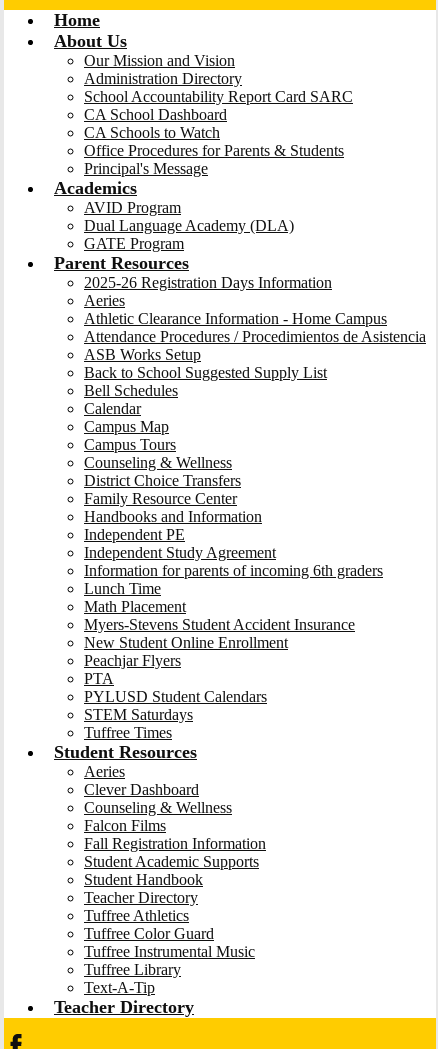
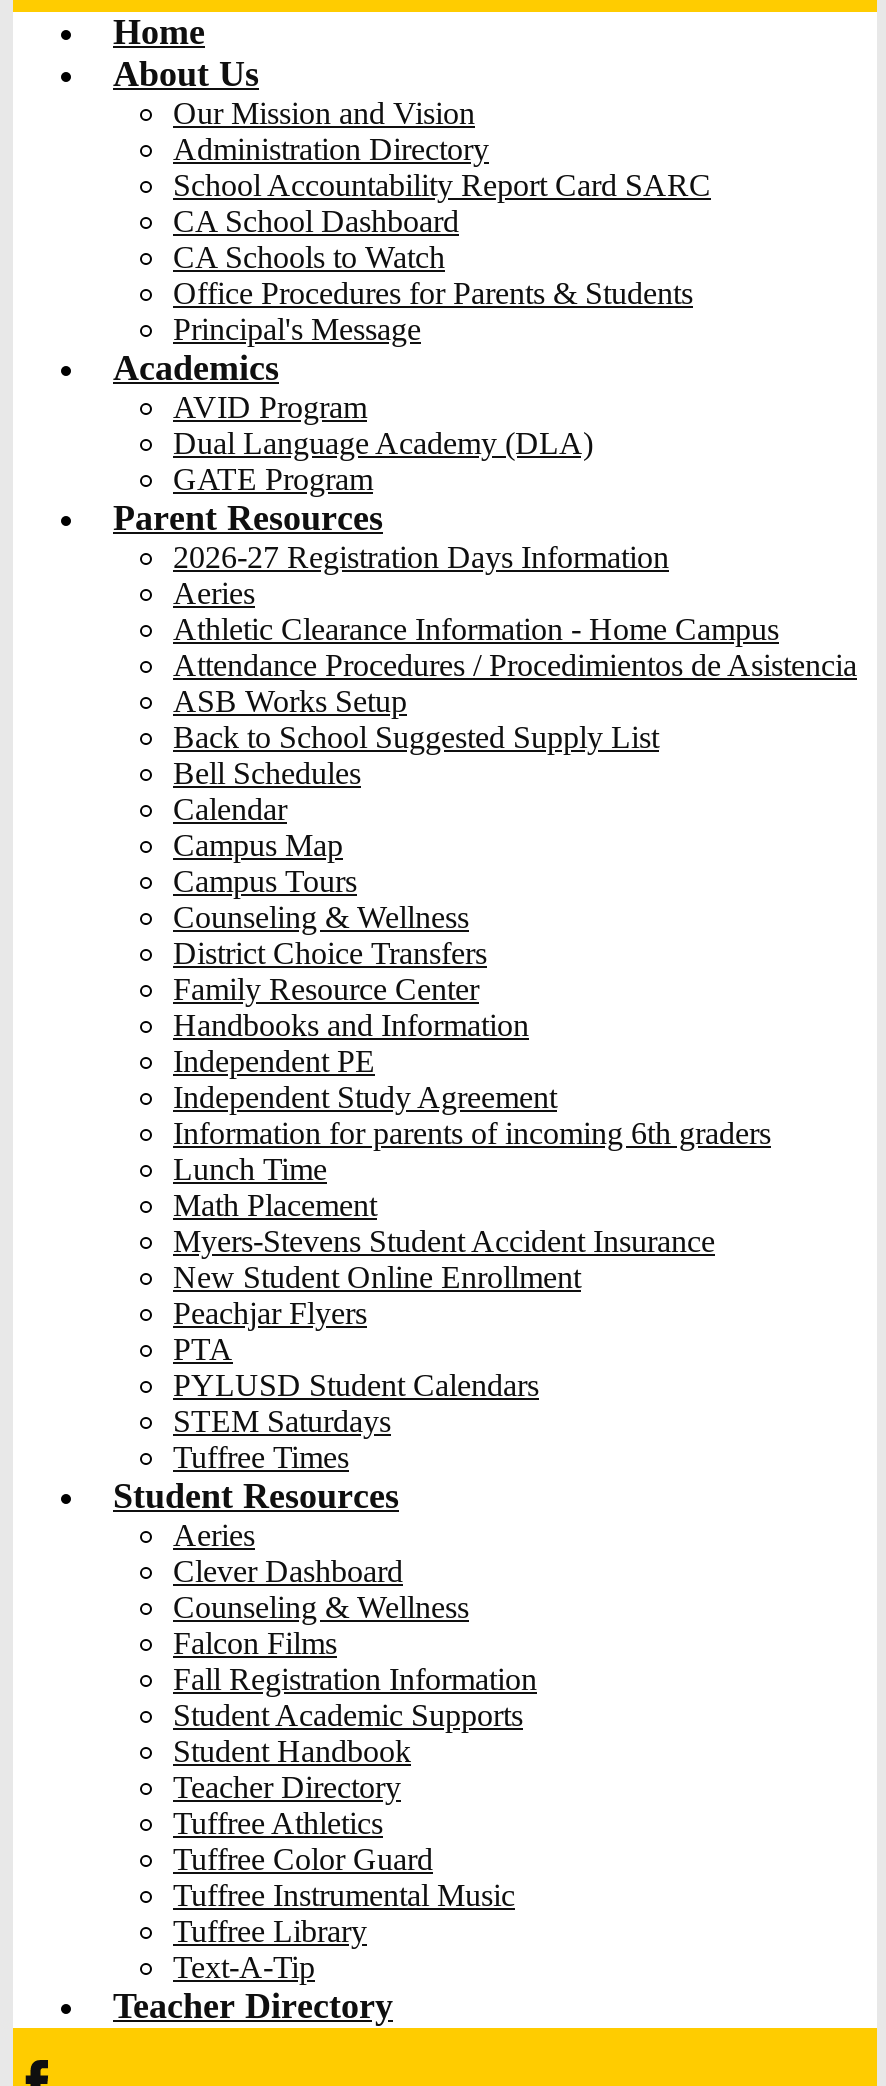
- 2025-26 Registration Days Information
+ 2026-27 Registration Days Information
